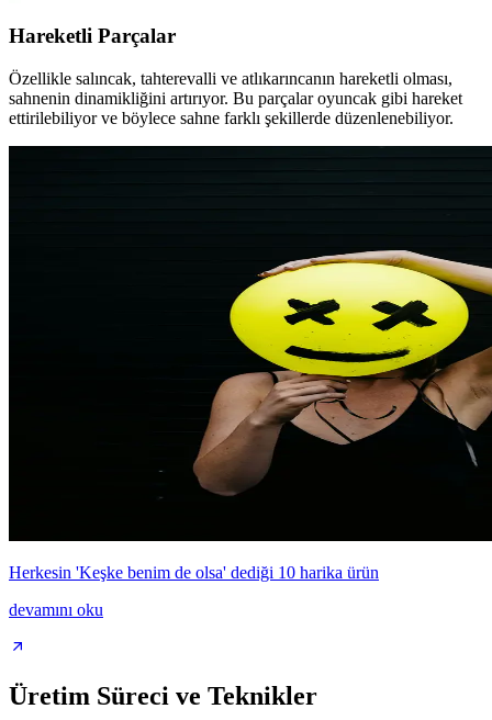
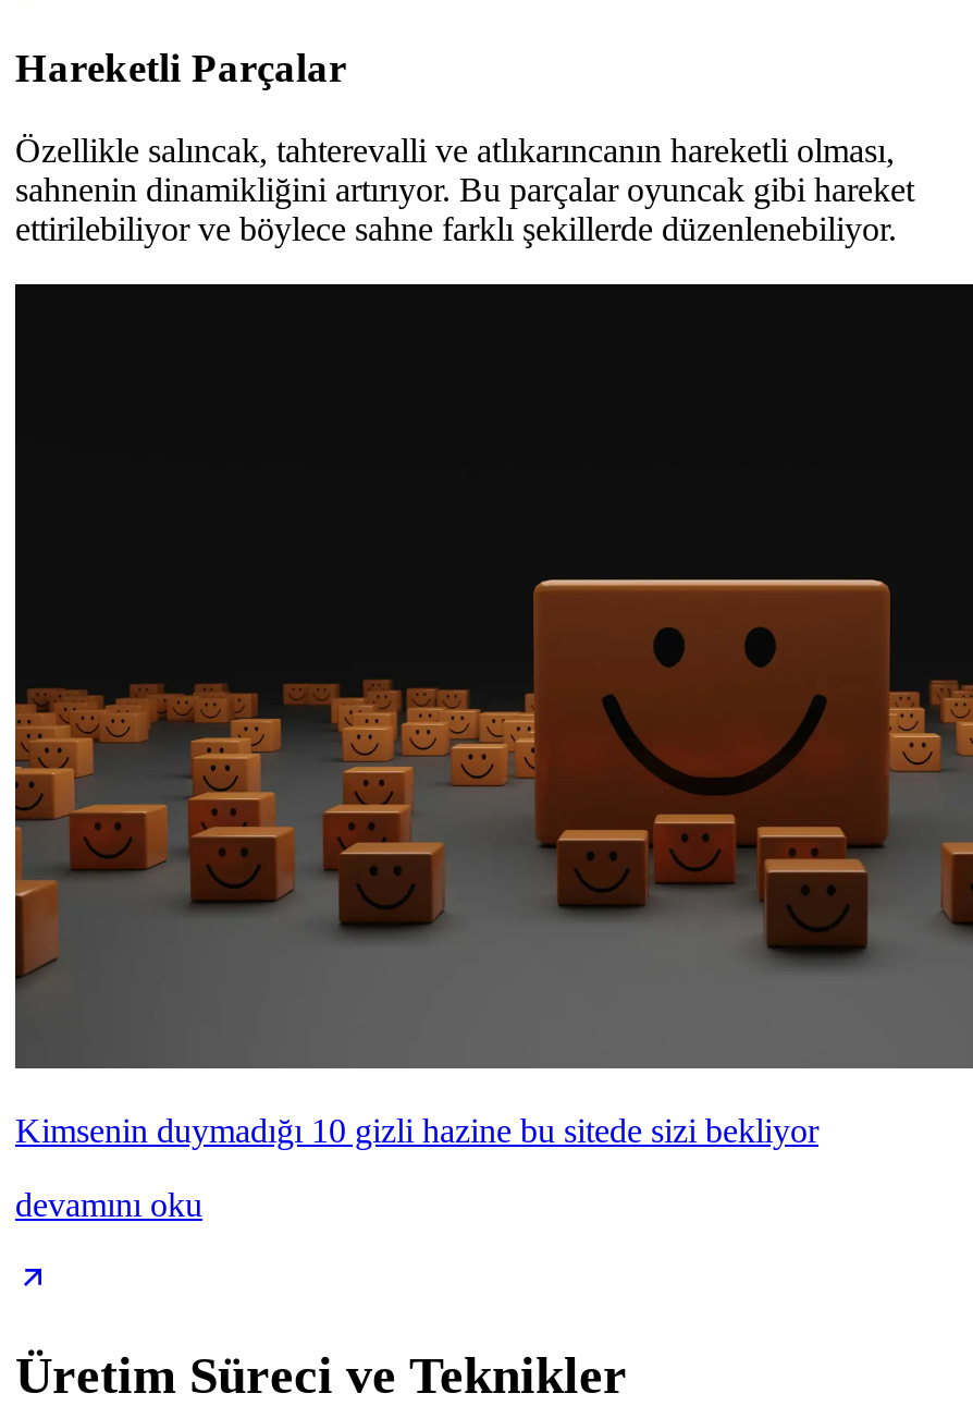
- [image]
- Herkesin 'Keşke benim de olsa' dediği 10 harika ürün
+ [image]
+ Kimsenin duymadığı 10 gizli hazine bu sitede sizi bekliyor
